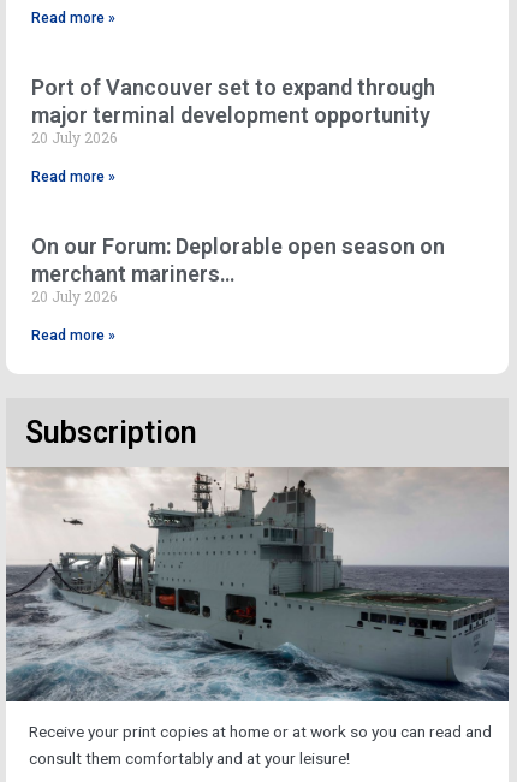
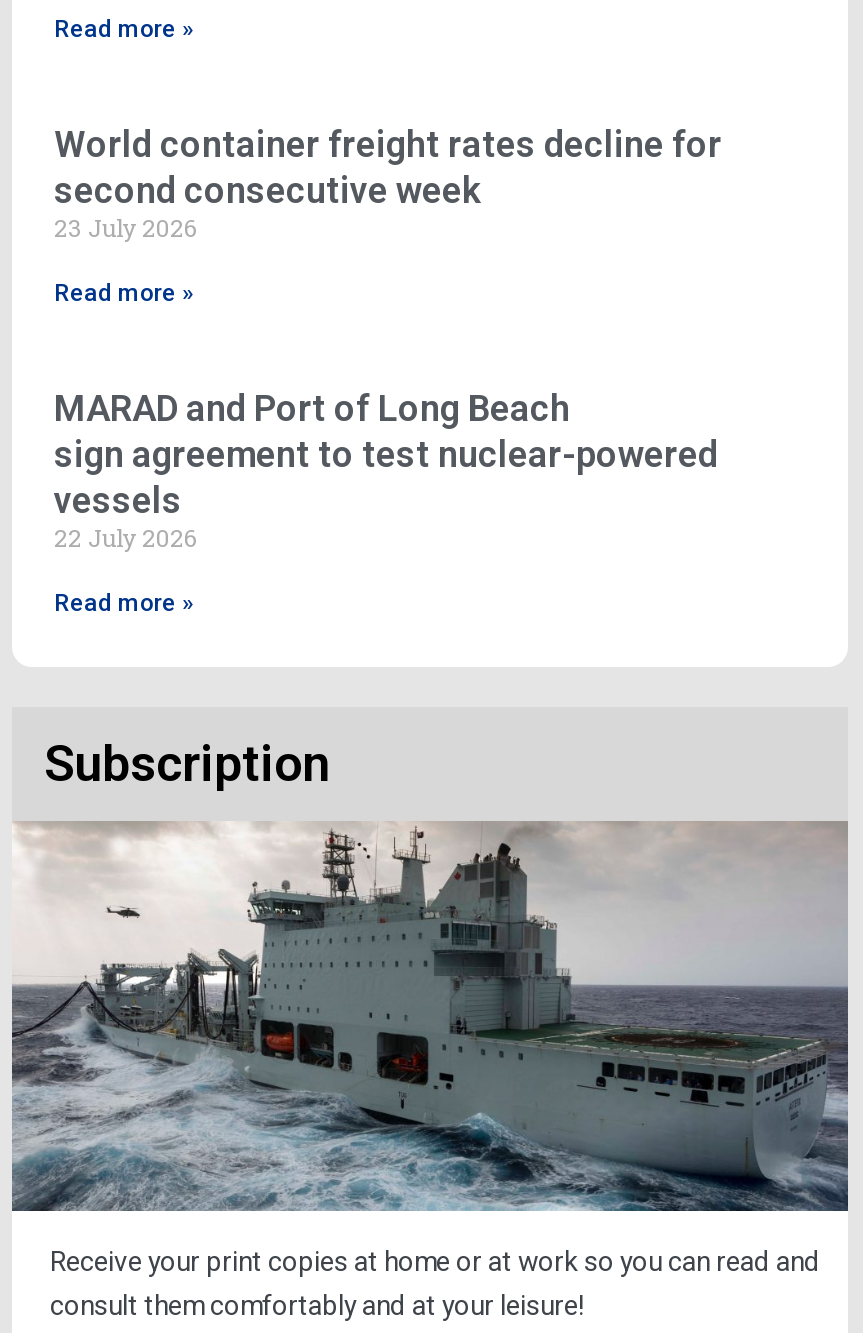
- Port of Vancouver set to expand through
- major terminal development opportunity
- 20 July 2026
+ World container freight rates decline for
+ second consecutive week
+ 23 July 2026

- On our Forum: Deplorable open season on
- merchant mariners…
- 20 July 2026
+ MARAD and Port of Long Beach
+ sign agreement to test nuclear-powered
+ vessels
+ 22 July 2026
